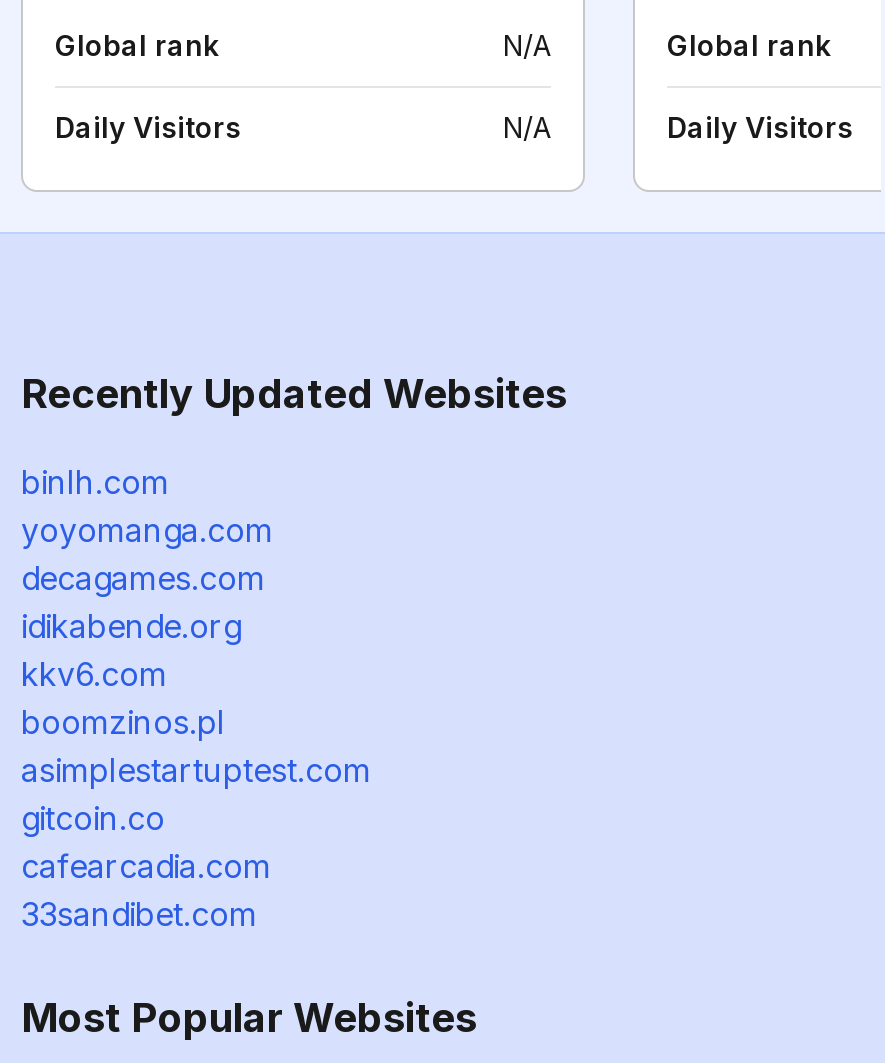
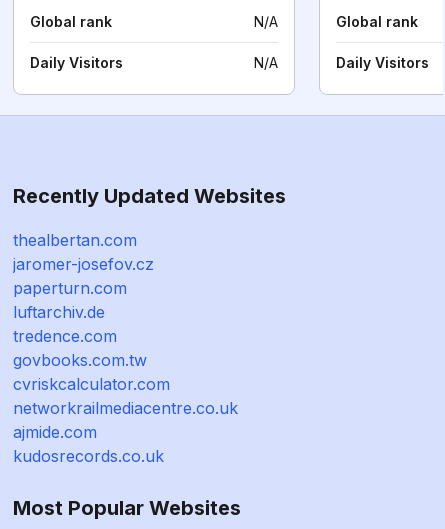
- binlh.com
- yoyomanga.com
- decagames.com
- idikabende.org
- kkv6.com
- boomzinos.pl
- asimplestartuptest.com
- gitcoin.co
- cafearcadia.com
- 33sandibet.com
+ thealbertan.com
+ jaromer-josefov.cz
+ paperturn.com
+ luftarchiv.de
+ tredence.com
+ govbooks.com.tw
+ cvriskcalculator.com
+ networkrailmediacentre.co.uk
+ ajmide.com
+ kudosrecords.co.uk
